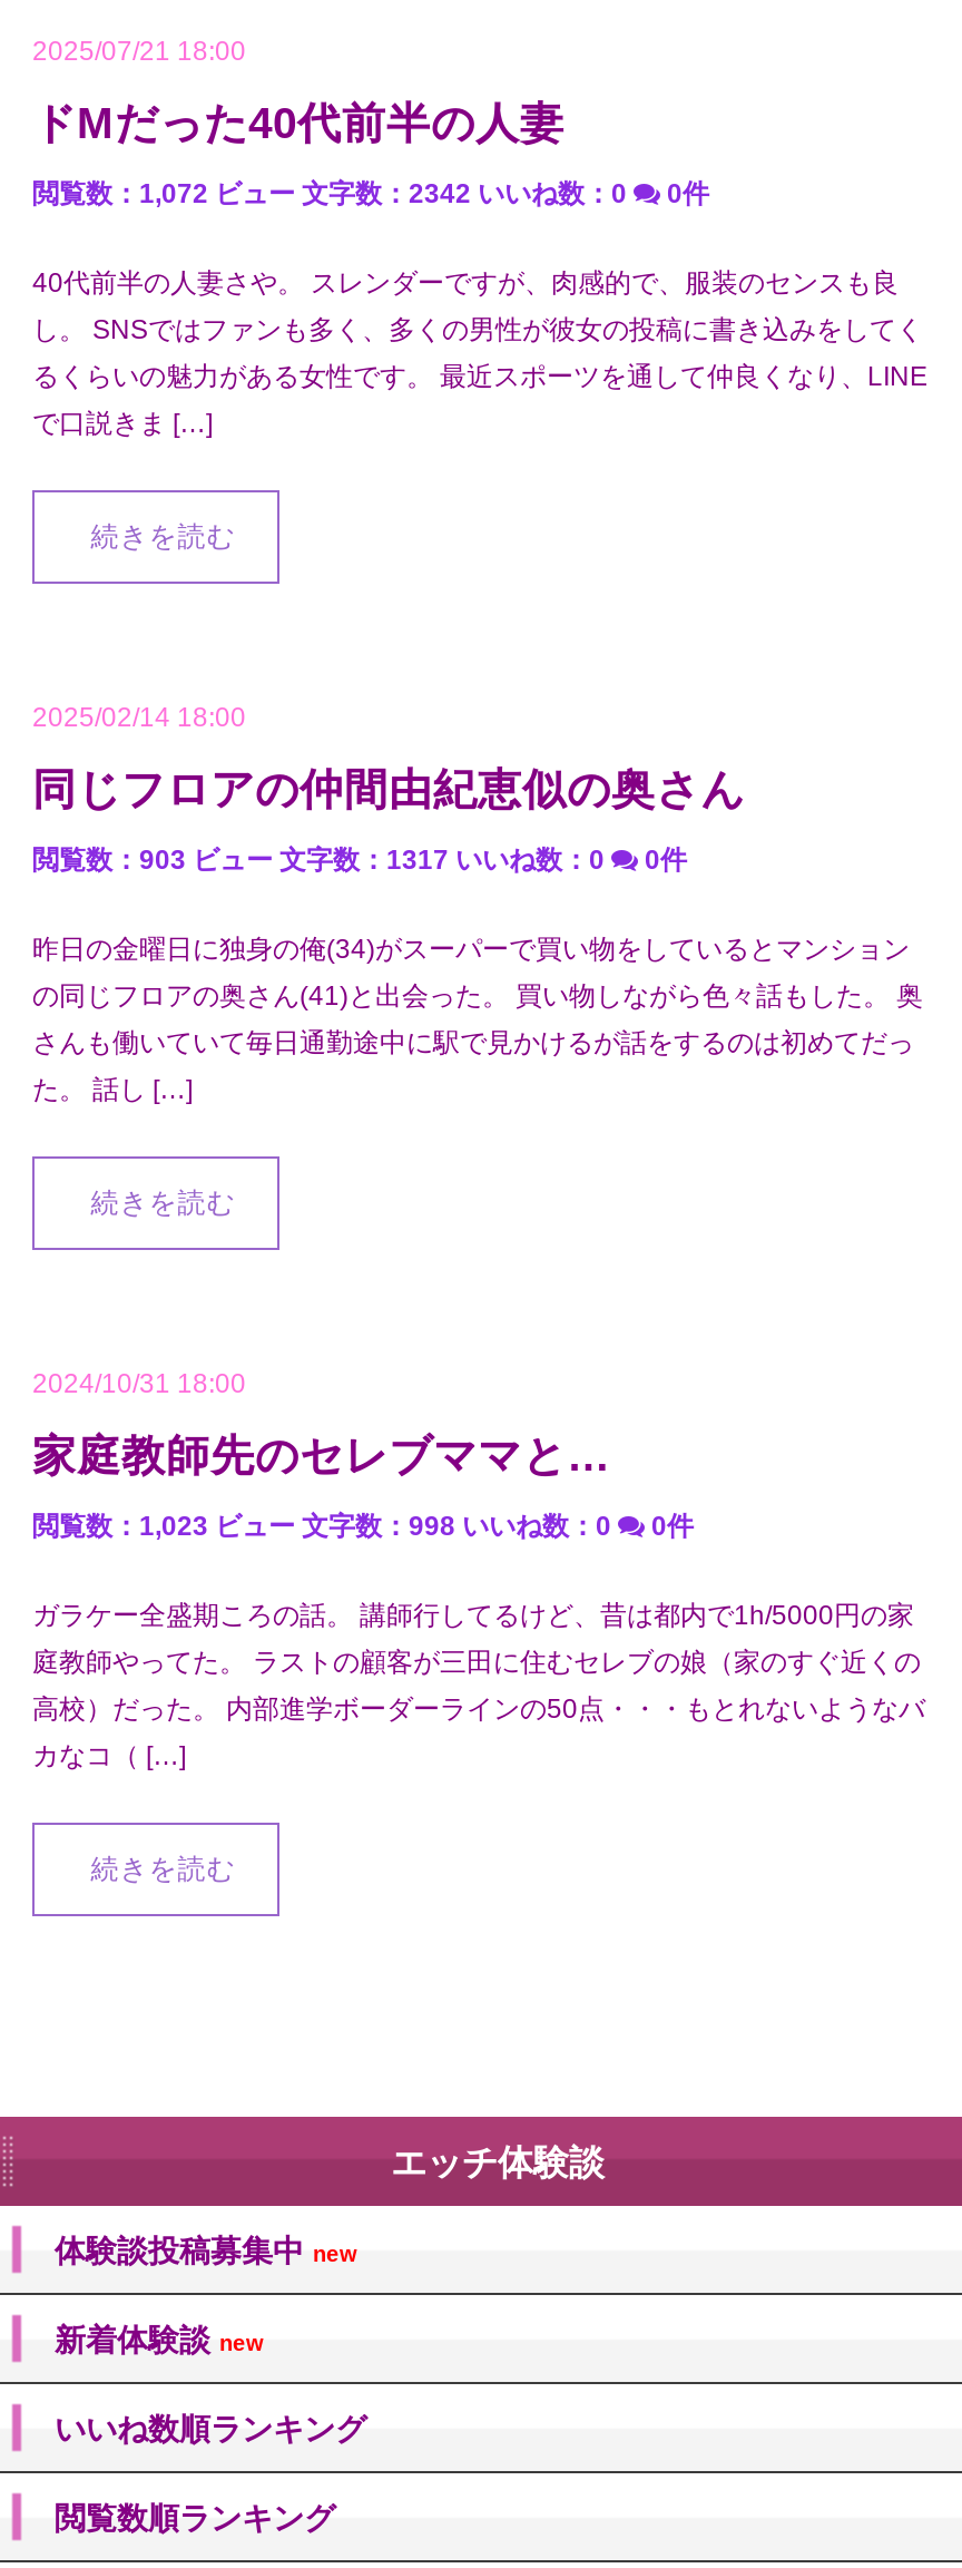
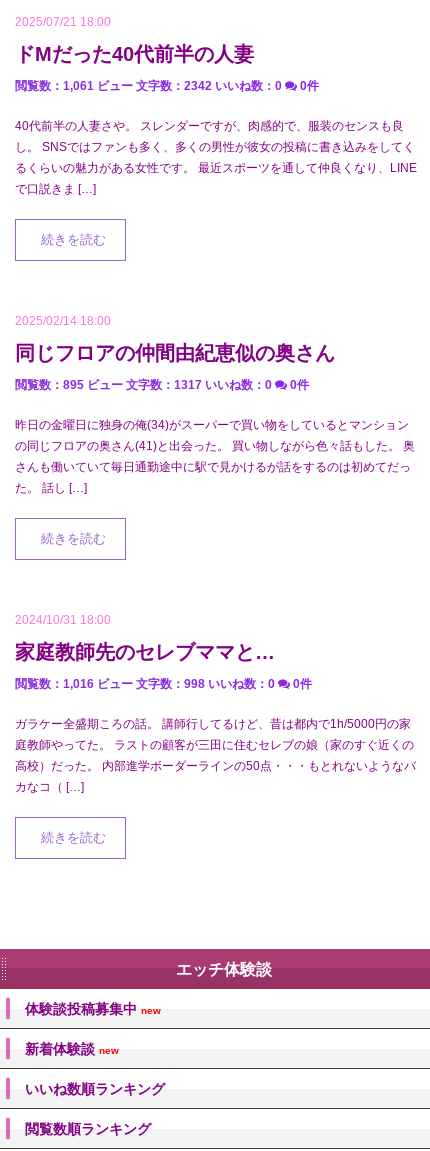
- 閲覧数：1,072 ビュー 文字数：2342 いいね数：0
+ 閲覧数：1,061 ビュー 文字数：2342 いいね数：0

- 閲覧数：903 ビュー 文字数：1317 いいね数：0
+ 閲覧数：895 ビュー 文字数：1317 いいね数：0

- 閲覧数：1,023 ビュー 文字数：998 いいね数：0
+ 閲覧数：1,016 ビュー 文字数：998 いいね数：0
